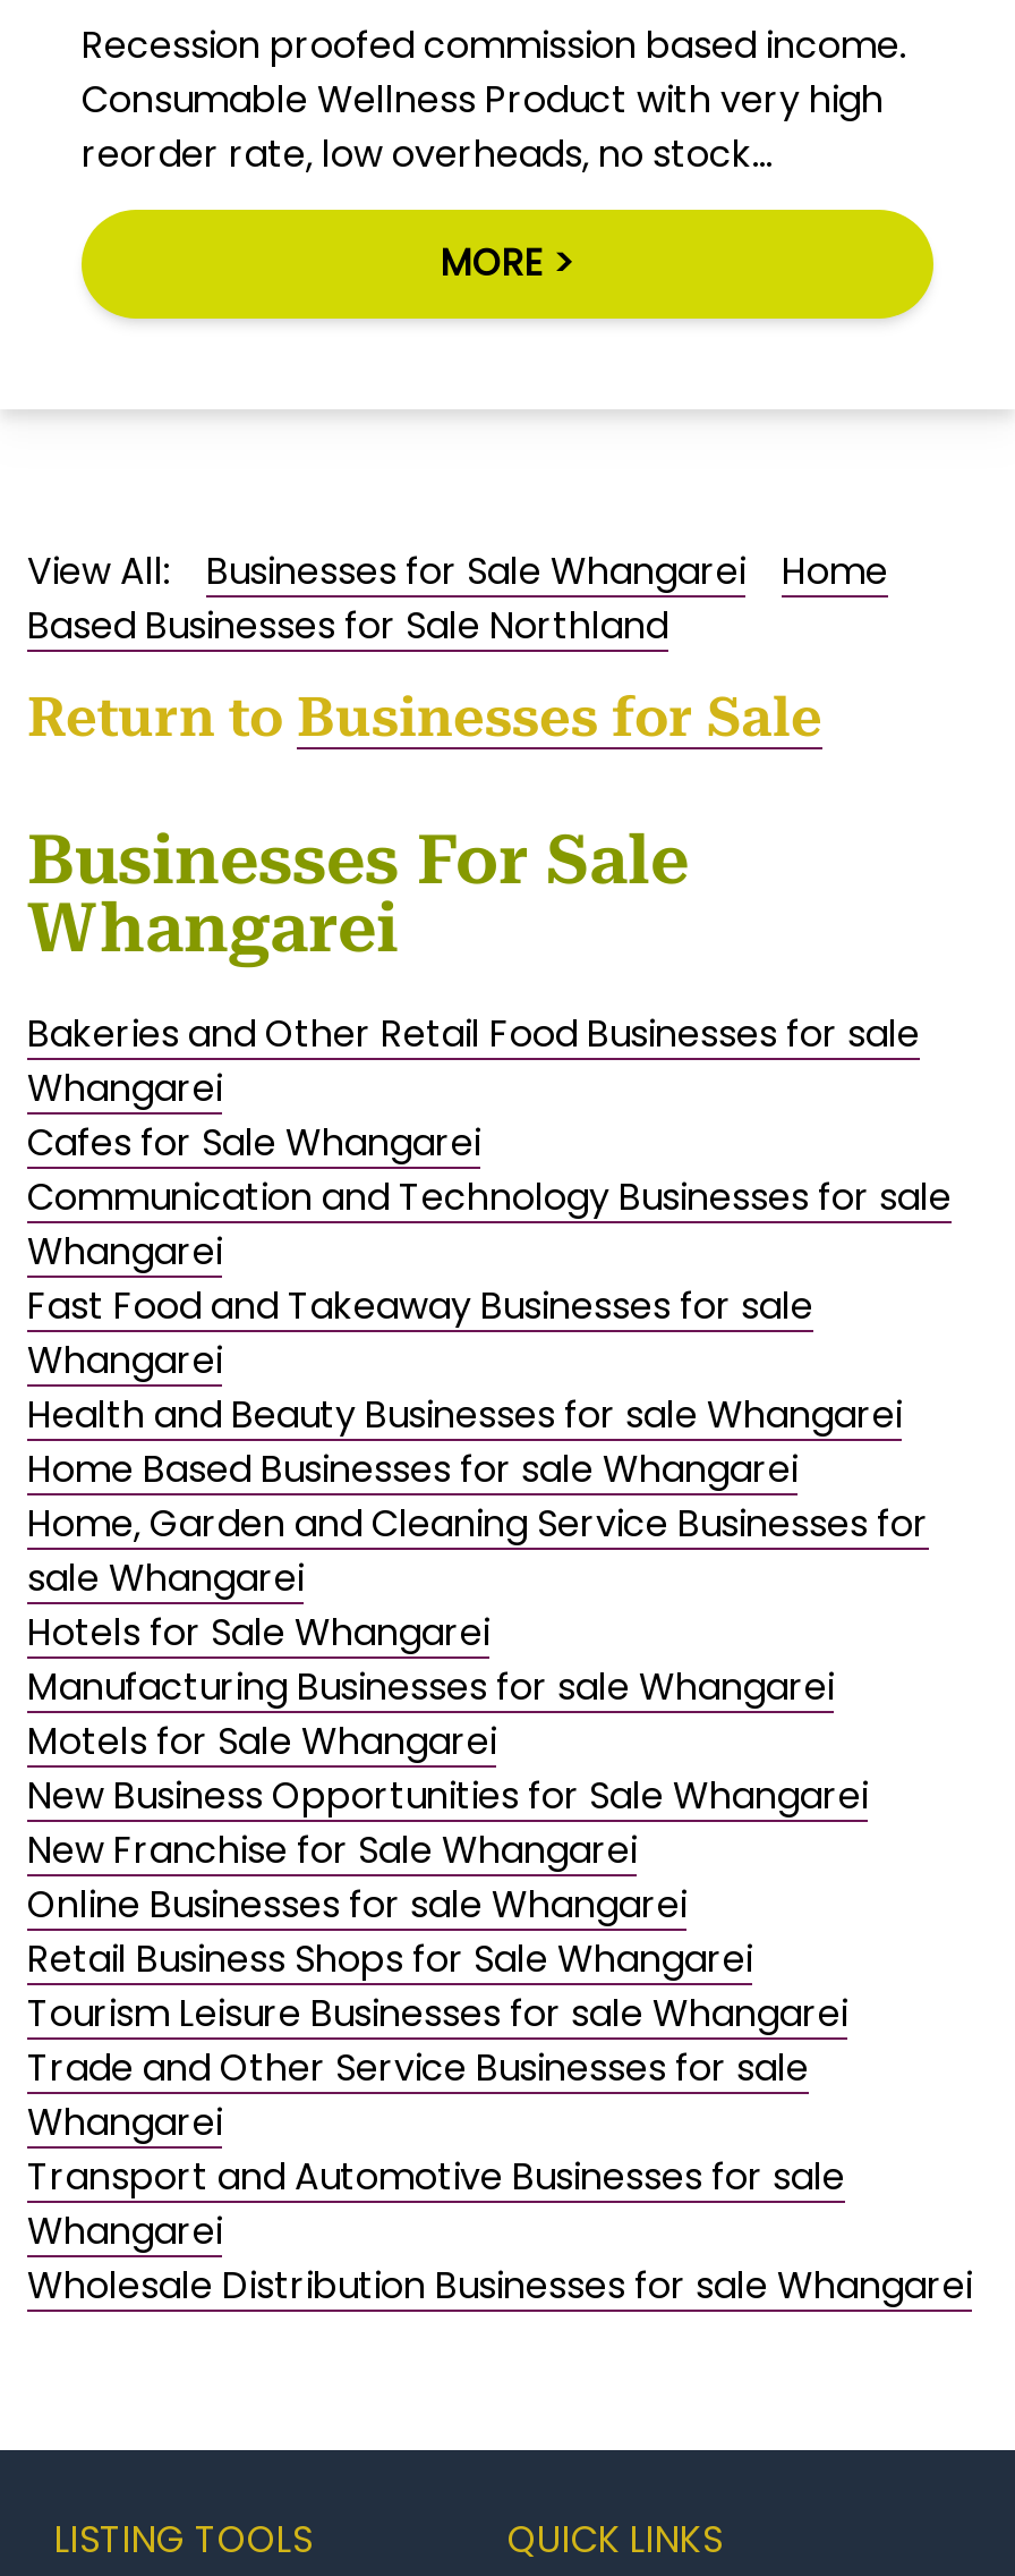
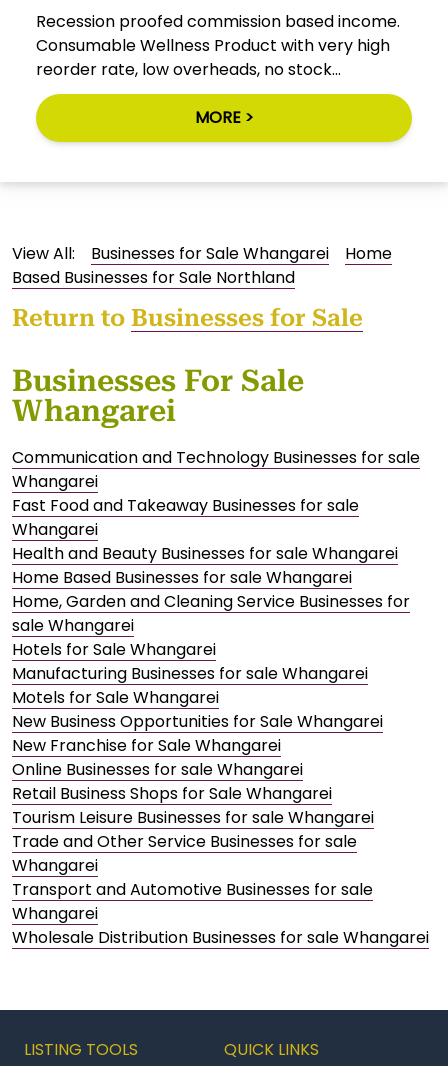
- Bakeries and Other Retail Food Businesses for sale
- Whangarei
- Cafes for Sale Whangarei
